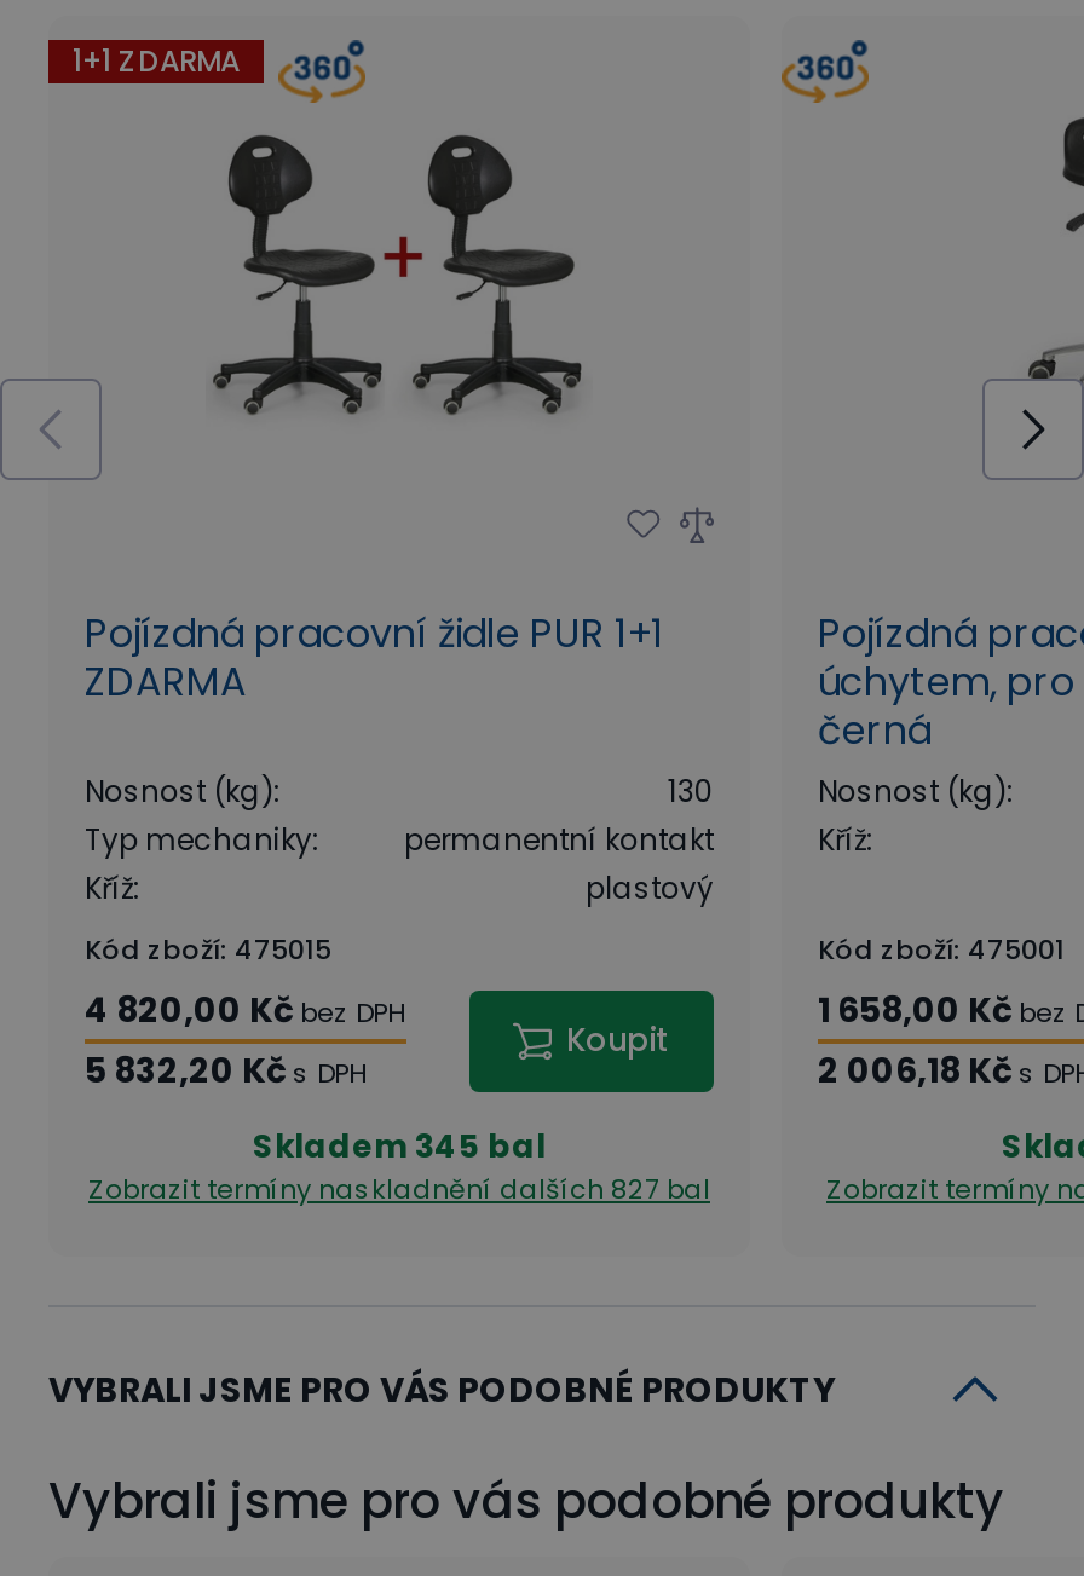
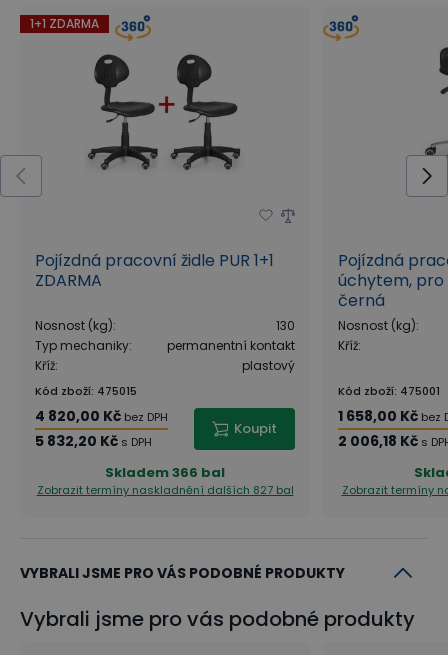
- Skladem 345 bal
+ Skladem 366 bal
